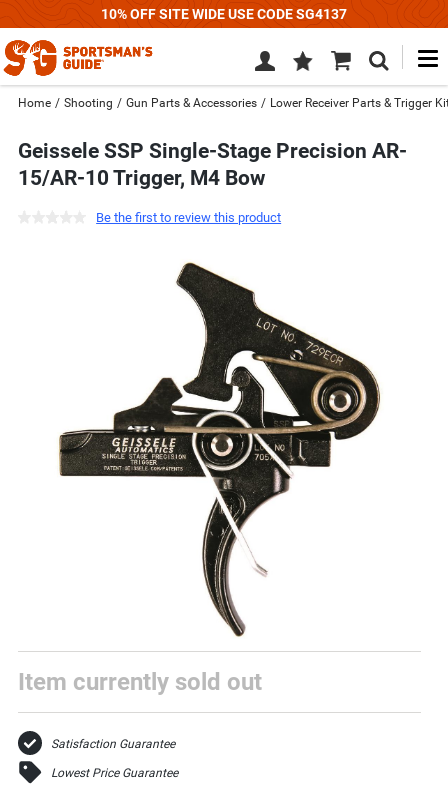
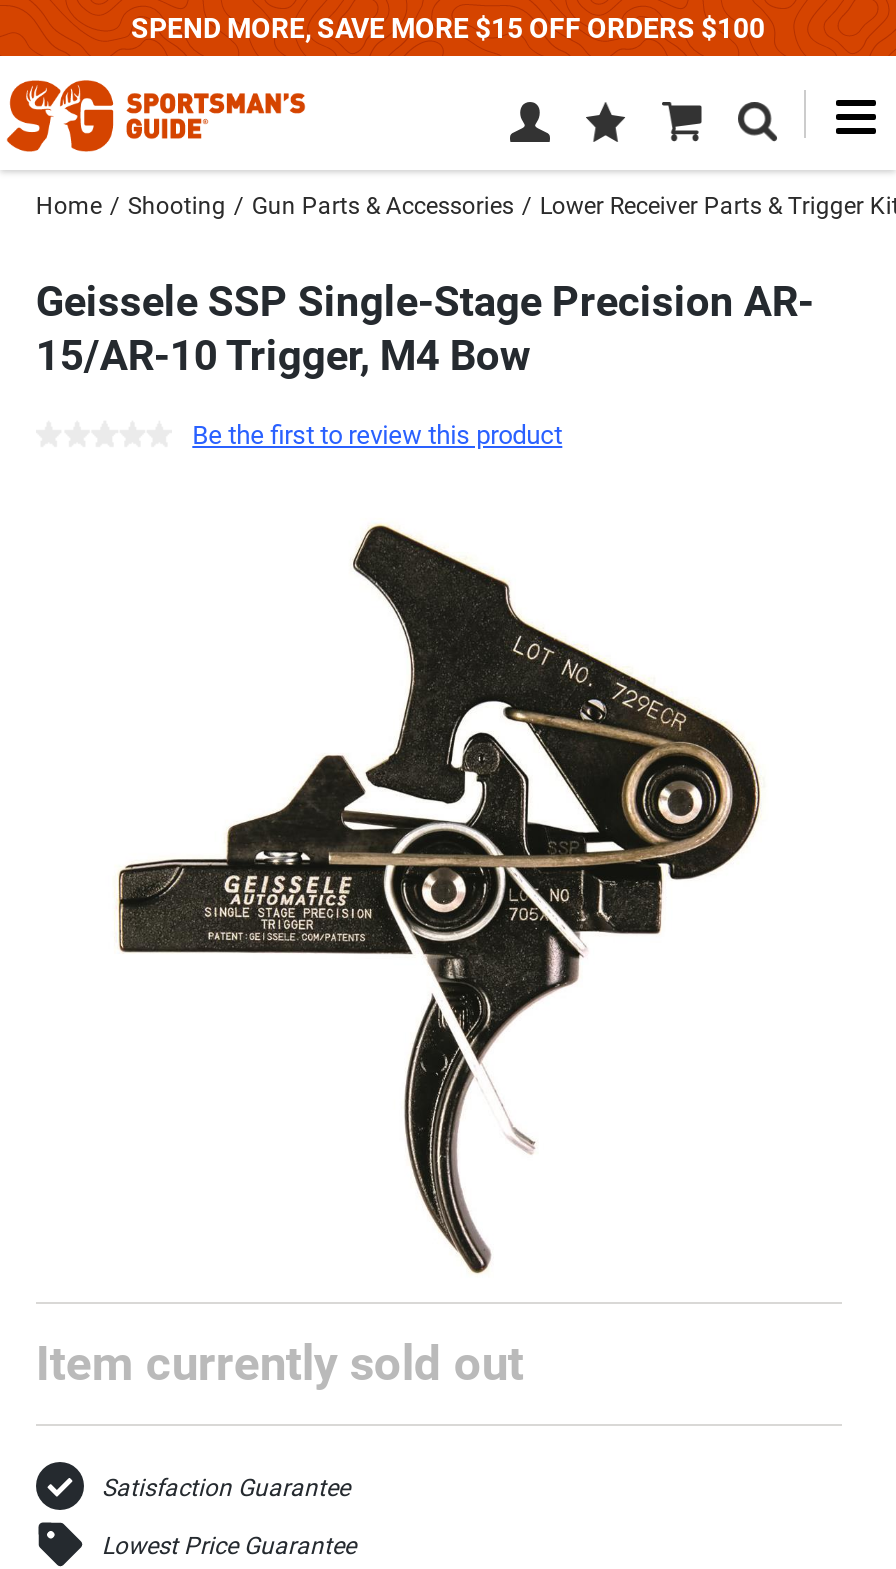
- 10% OFF SITE WIDE USE CODE SG4137
+ SPEND MORE, SAVE MORE $15 OFF ORDERS $100
